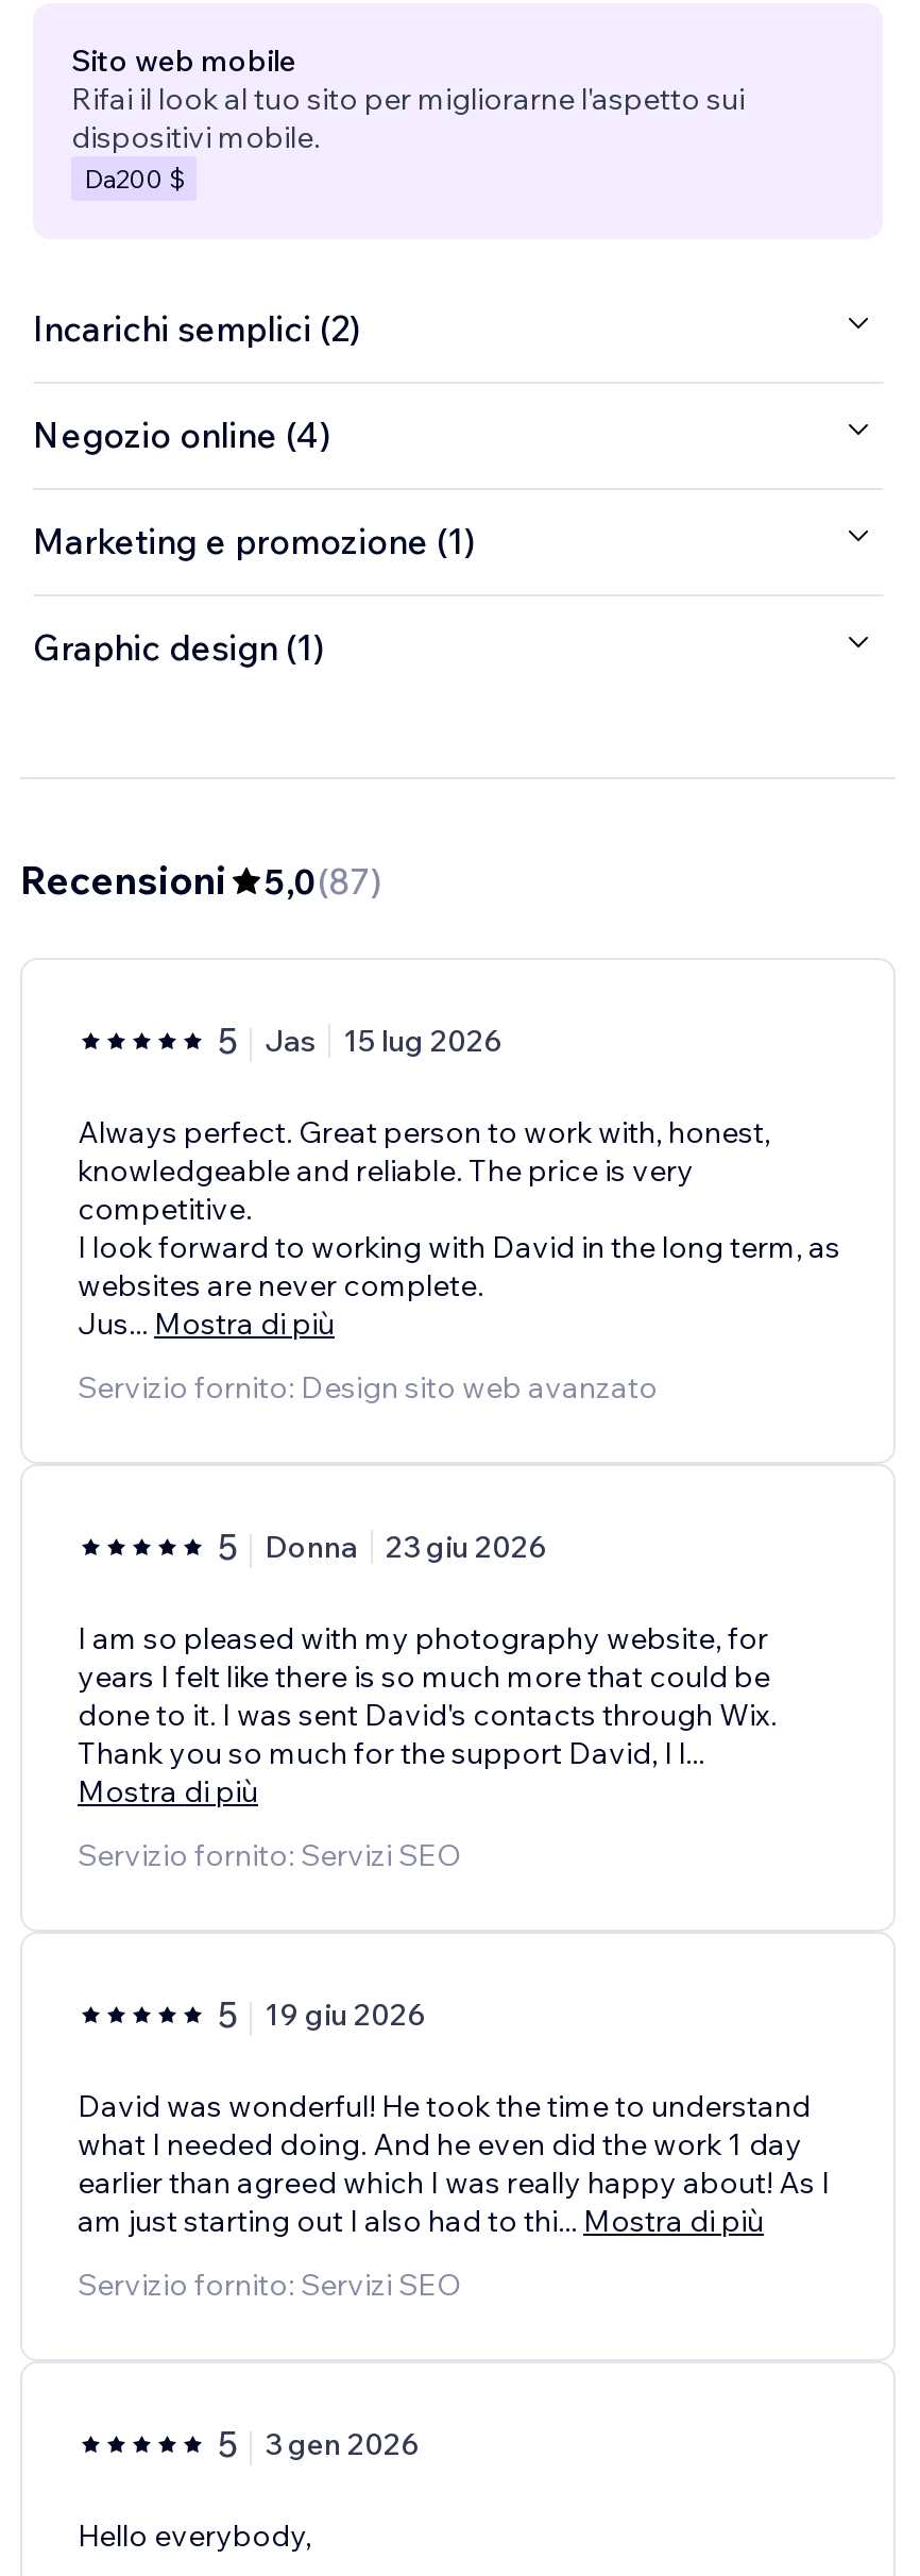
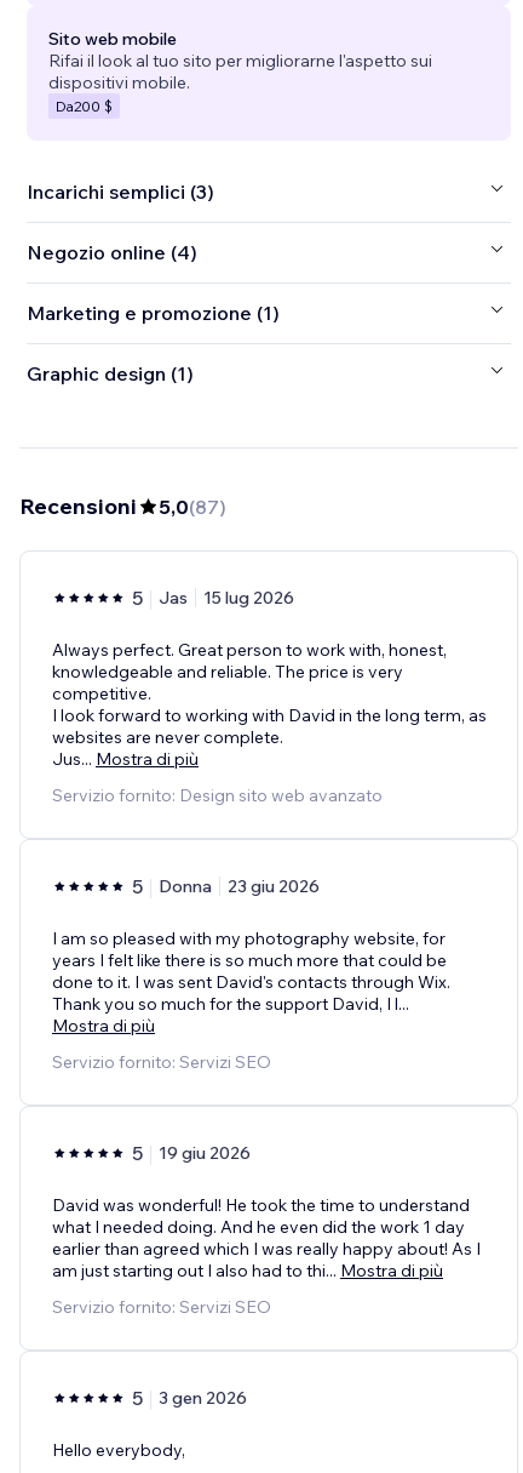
- Incarichi semplici (2)
+ Incarichi semplici (3)
